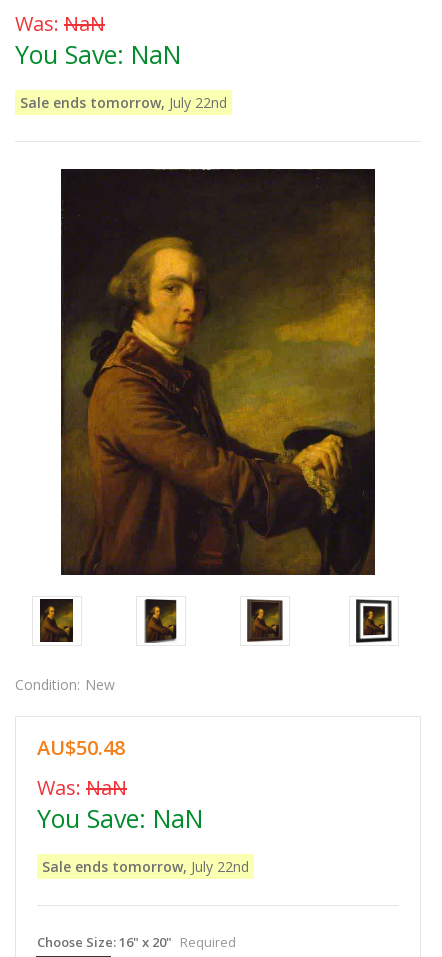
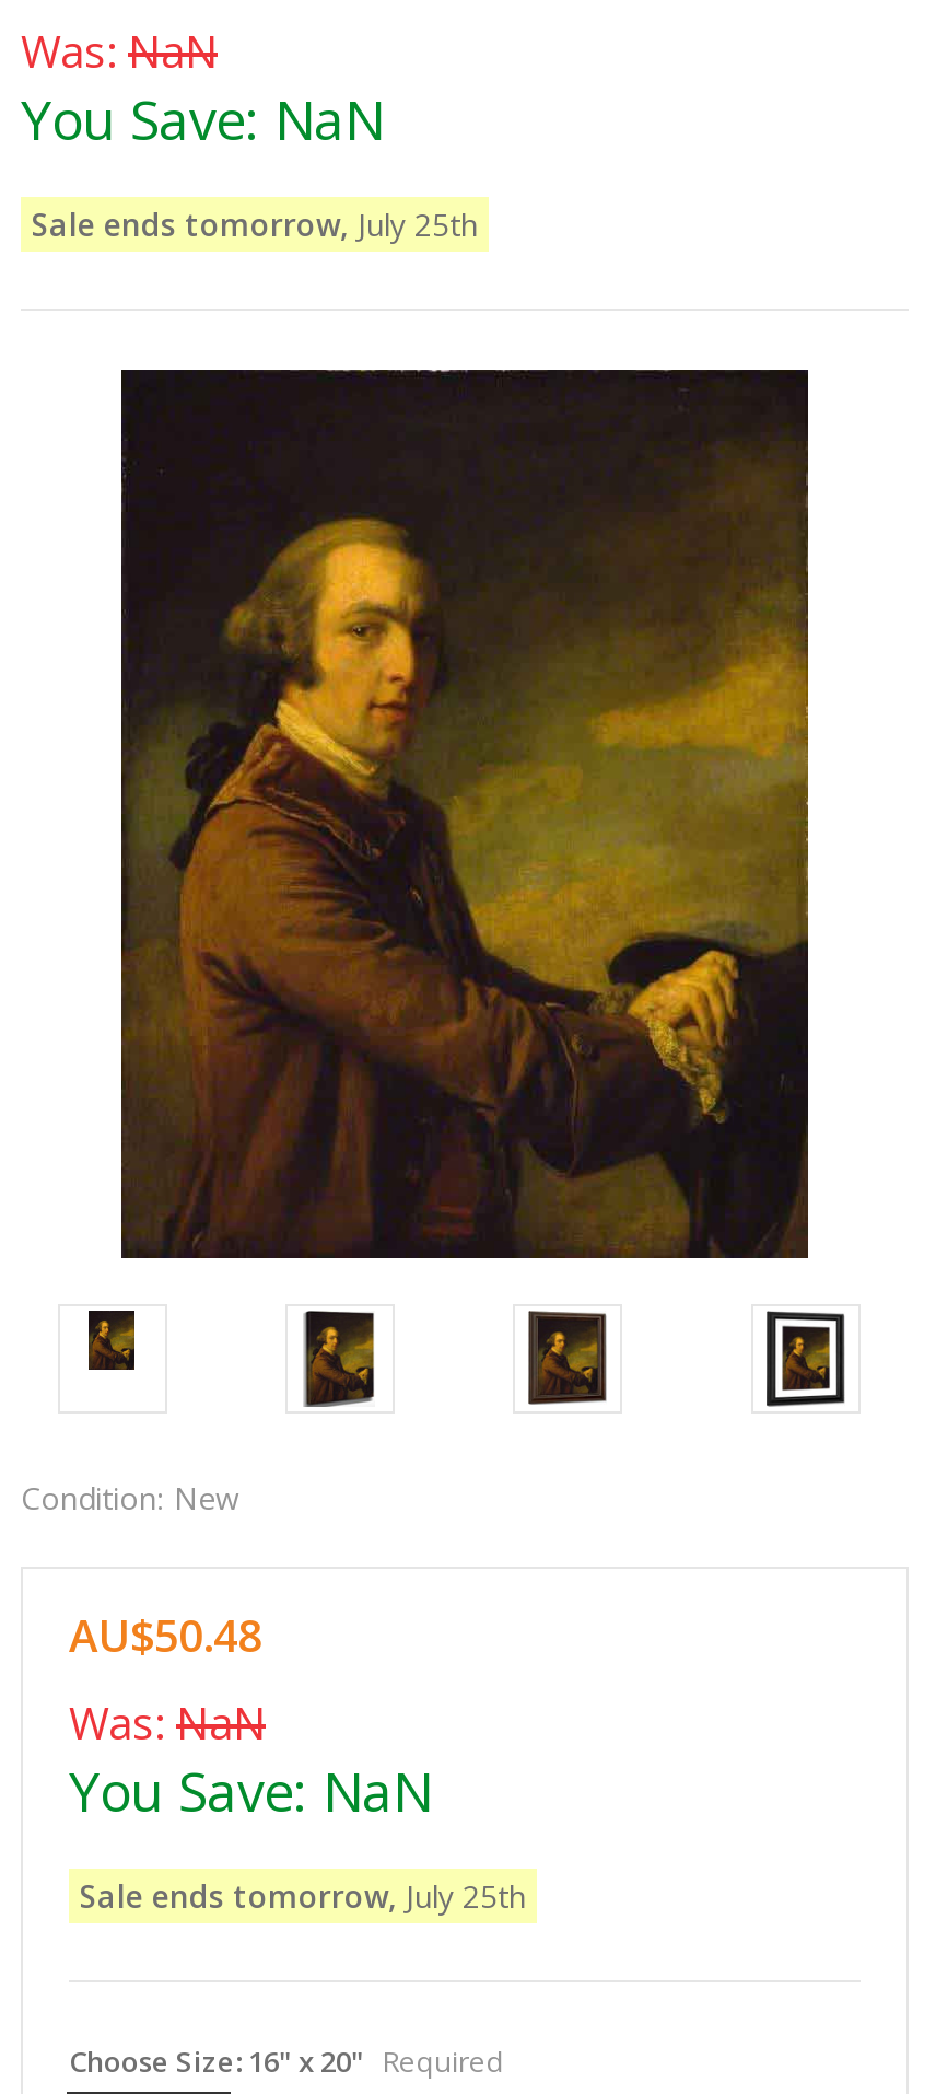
- Sale ends tomorrow, July 22nd
+ Sale ends tomorrow, July 25th

- [image]
+ [image]

- Sale ends tomorrow, July 22nd
+ Sale ends tomorrow, July 25th
